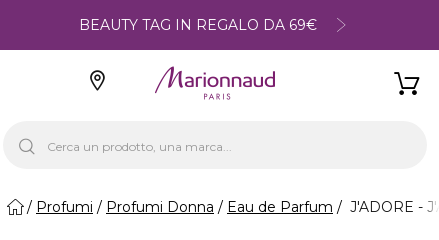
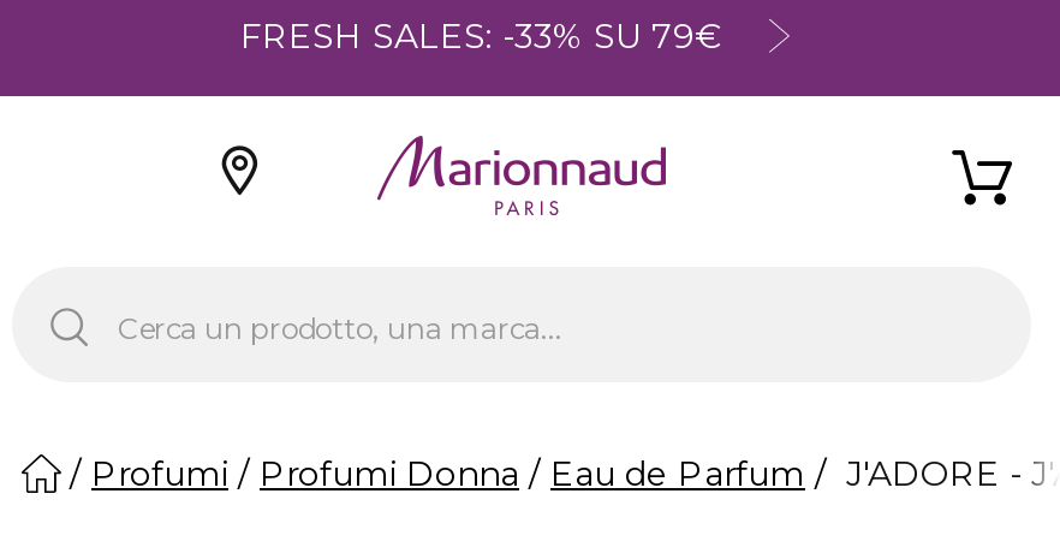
- BEAUTY TAG IN REGALO DA 69€
+ FRESH SALES: -33% SU 79€
